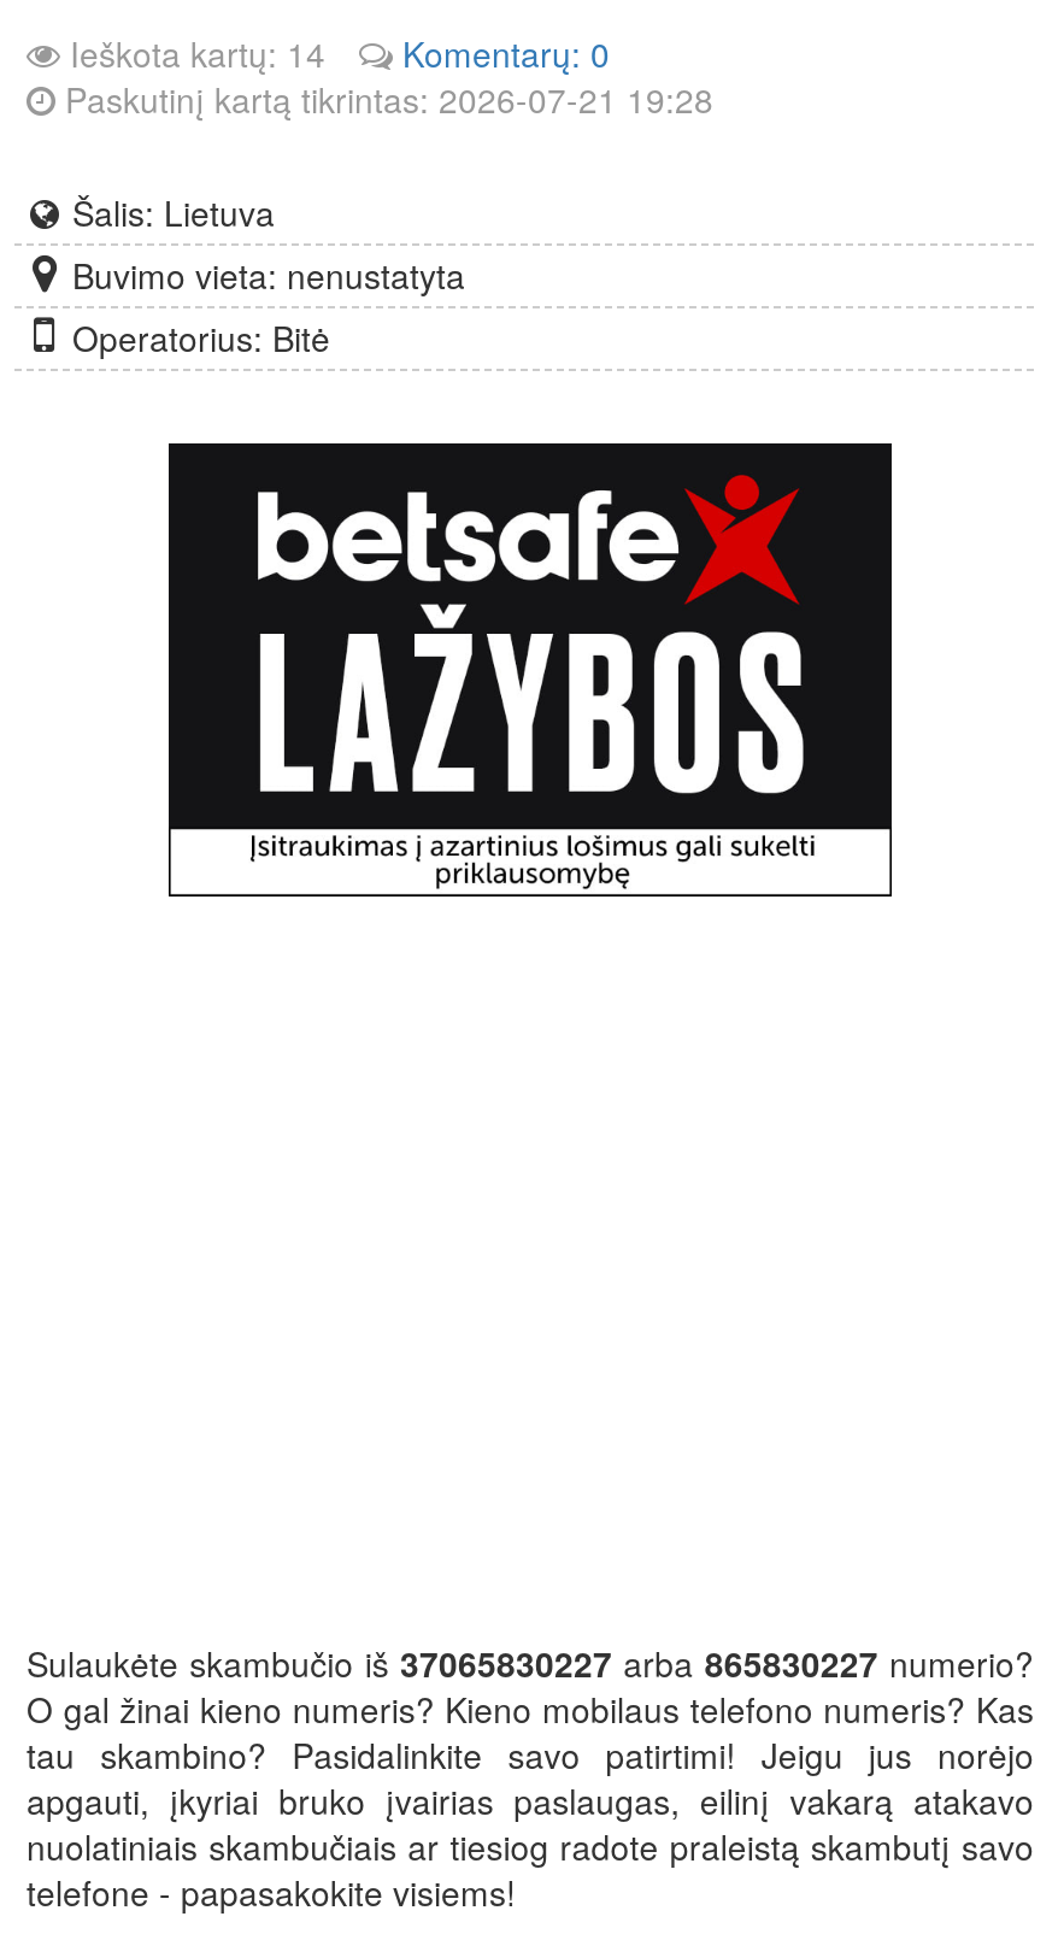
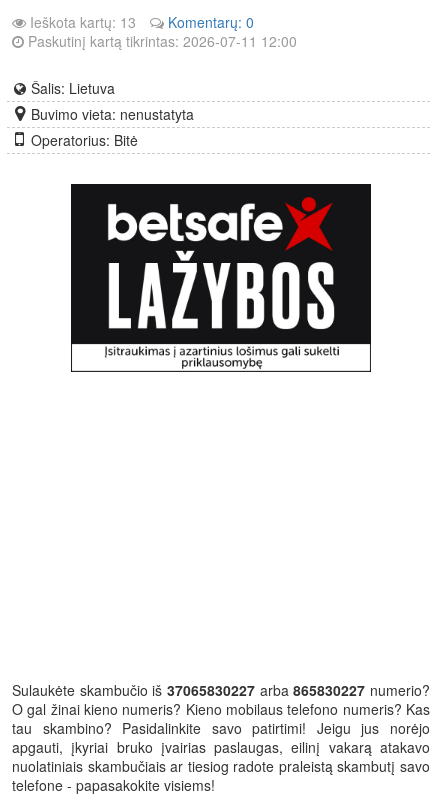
- Ieškota kartų: 14
+ Ieškota kartų: 13

- Paskutinį kartą tikrintas: 2026-07-21 19:28
+ Paskutinį kartą tikrintas: 2026-07-11 12:00
